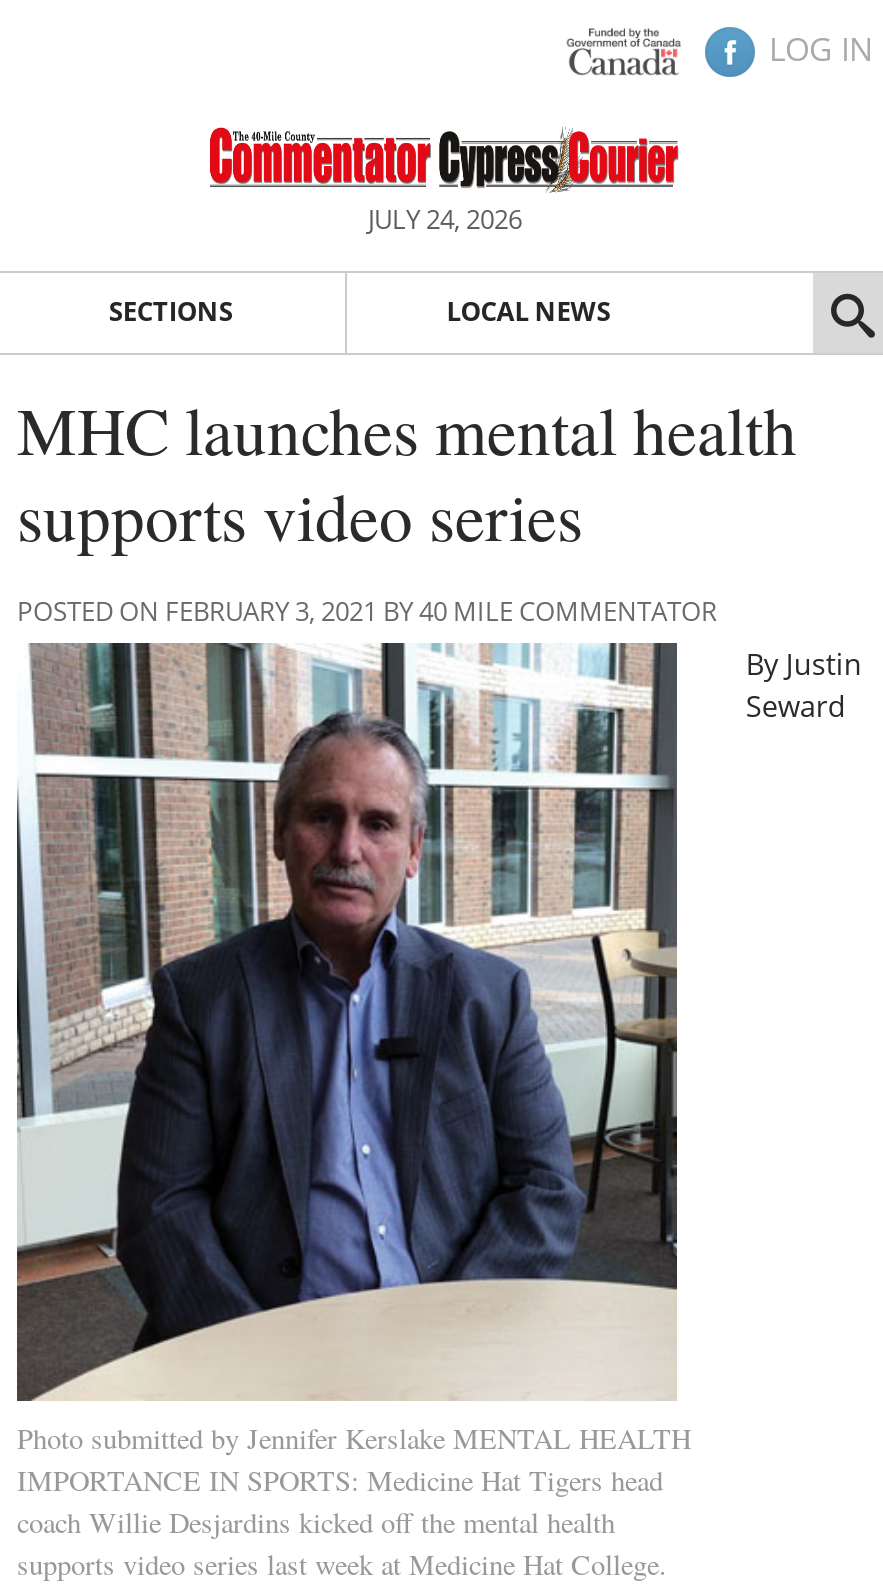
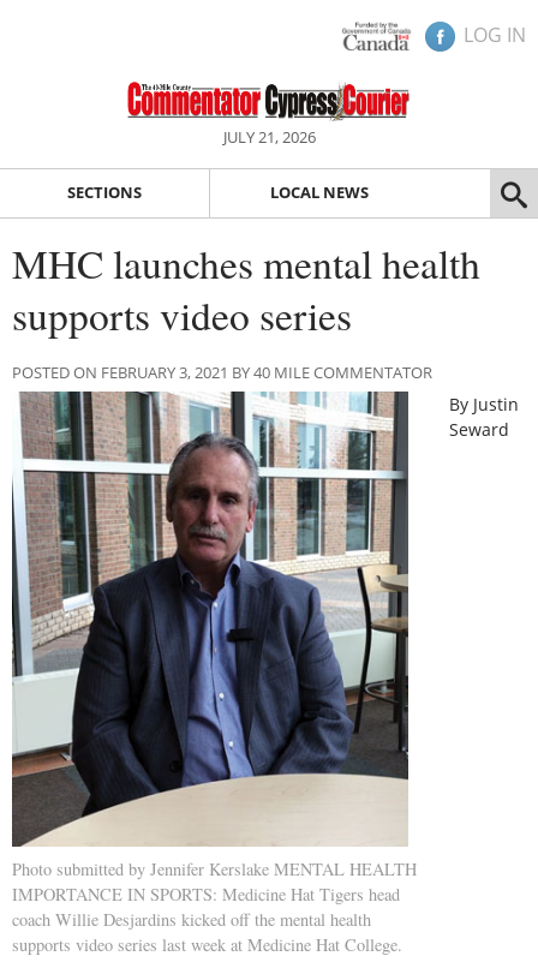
- JULY 24, 2026
+ JULY 21, 2026
